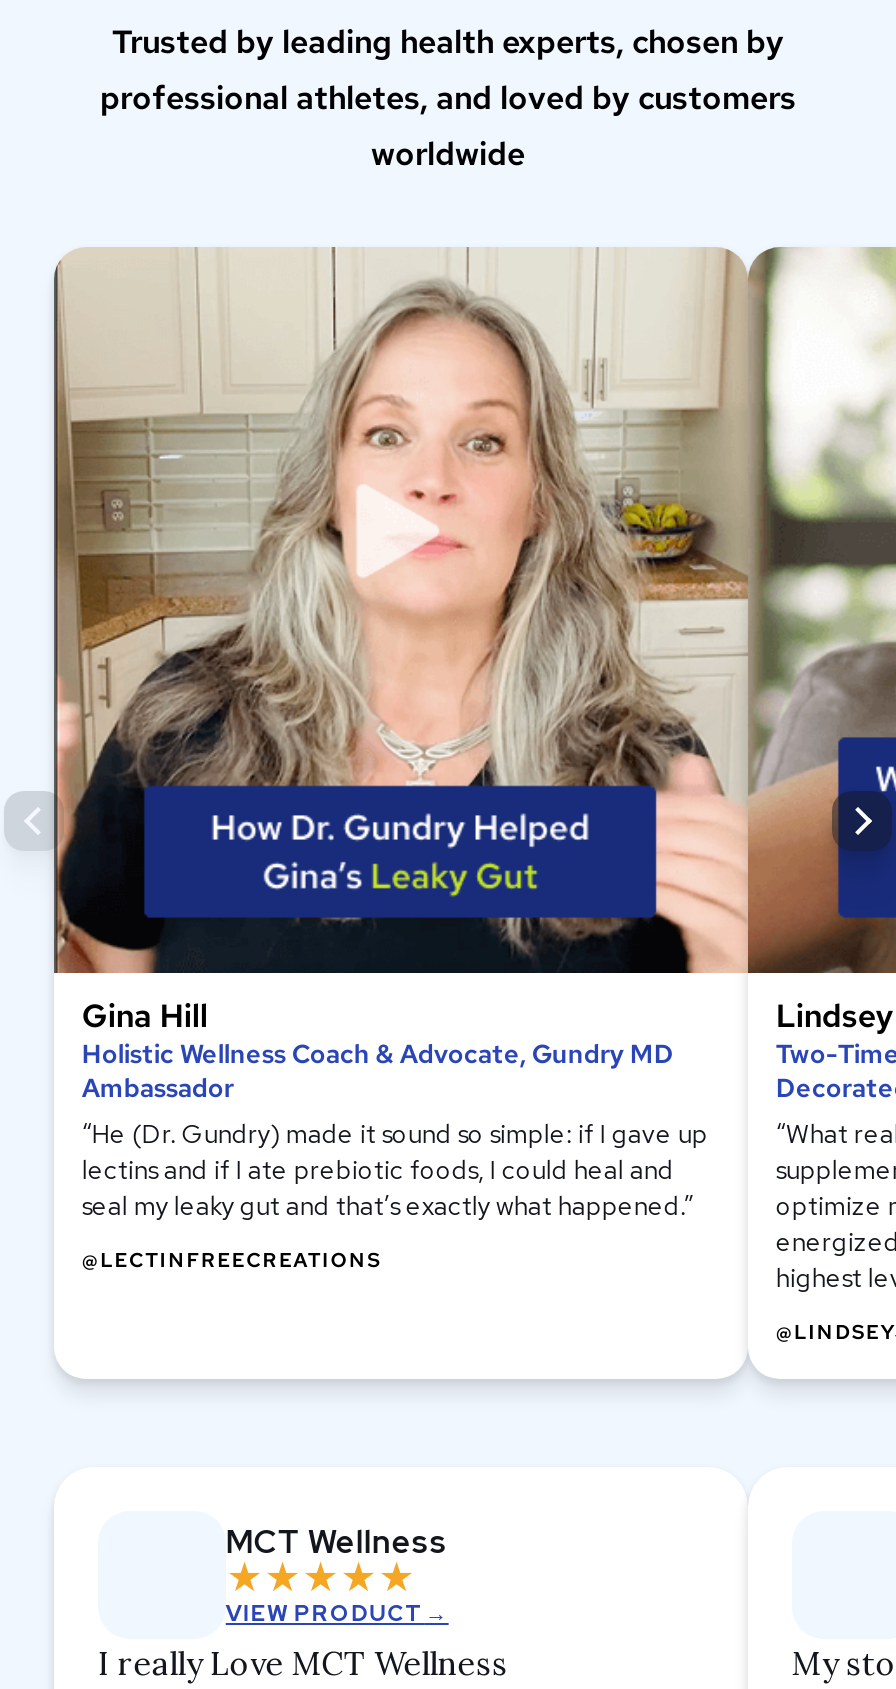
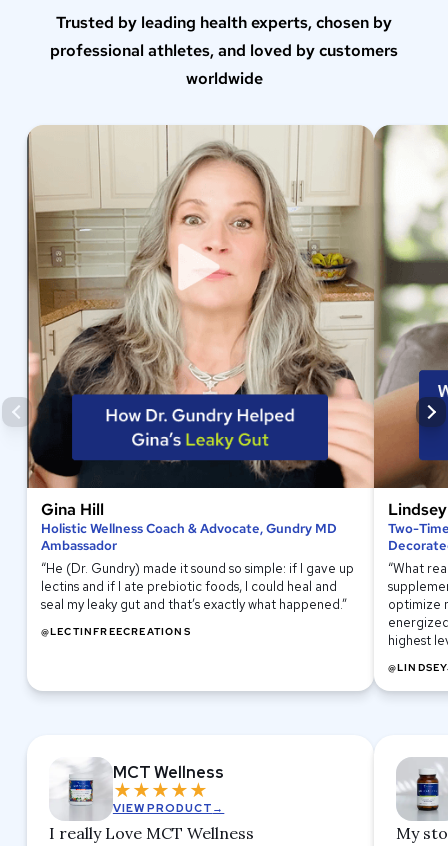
+ [image]

+ [image]
